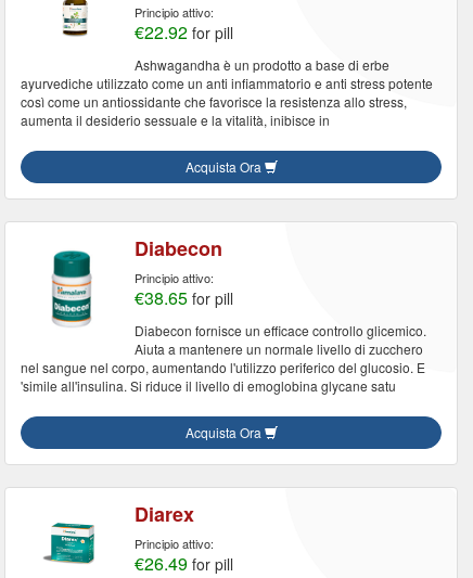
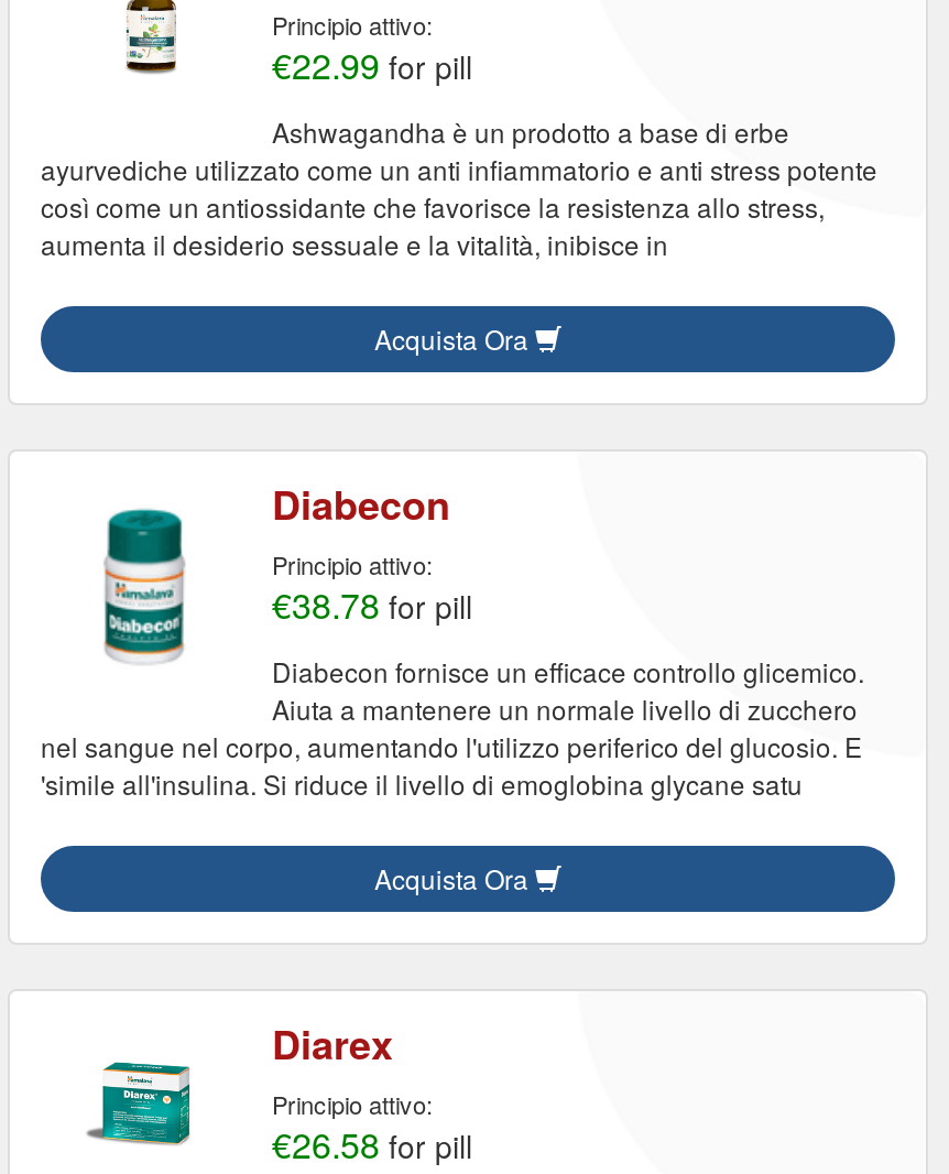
- €22.92 for pill
+ €22.99 for pill

- €38.65 for pill
+ €38.78 for pill

- €26.49 for pill
+ €26.58 for pill
